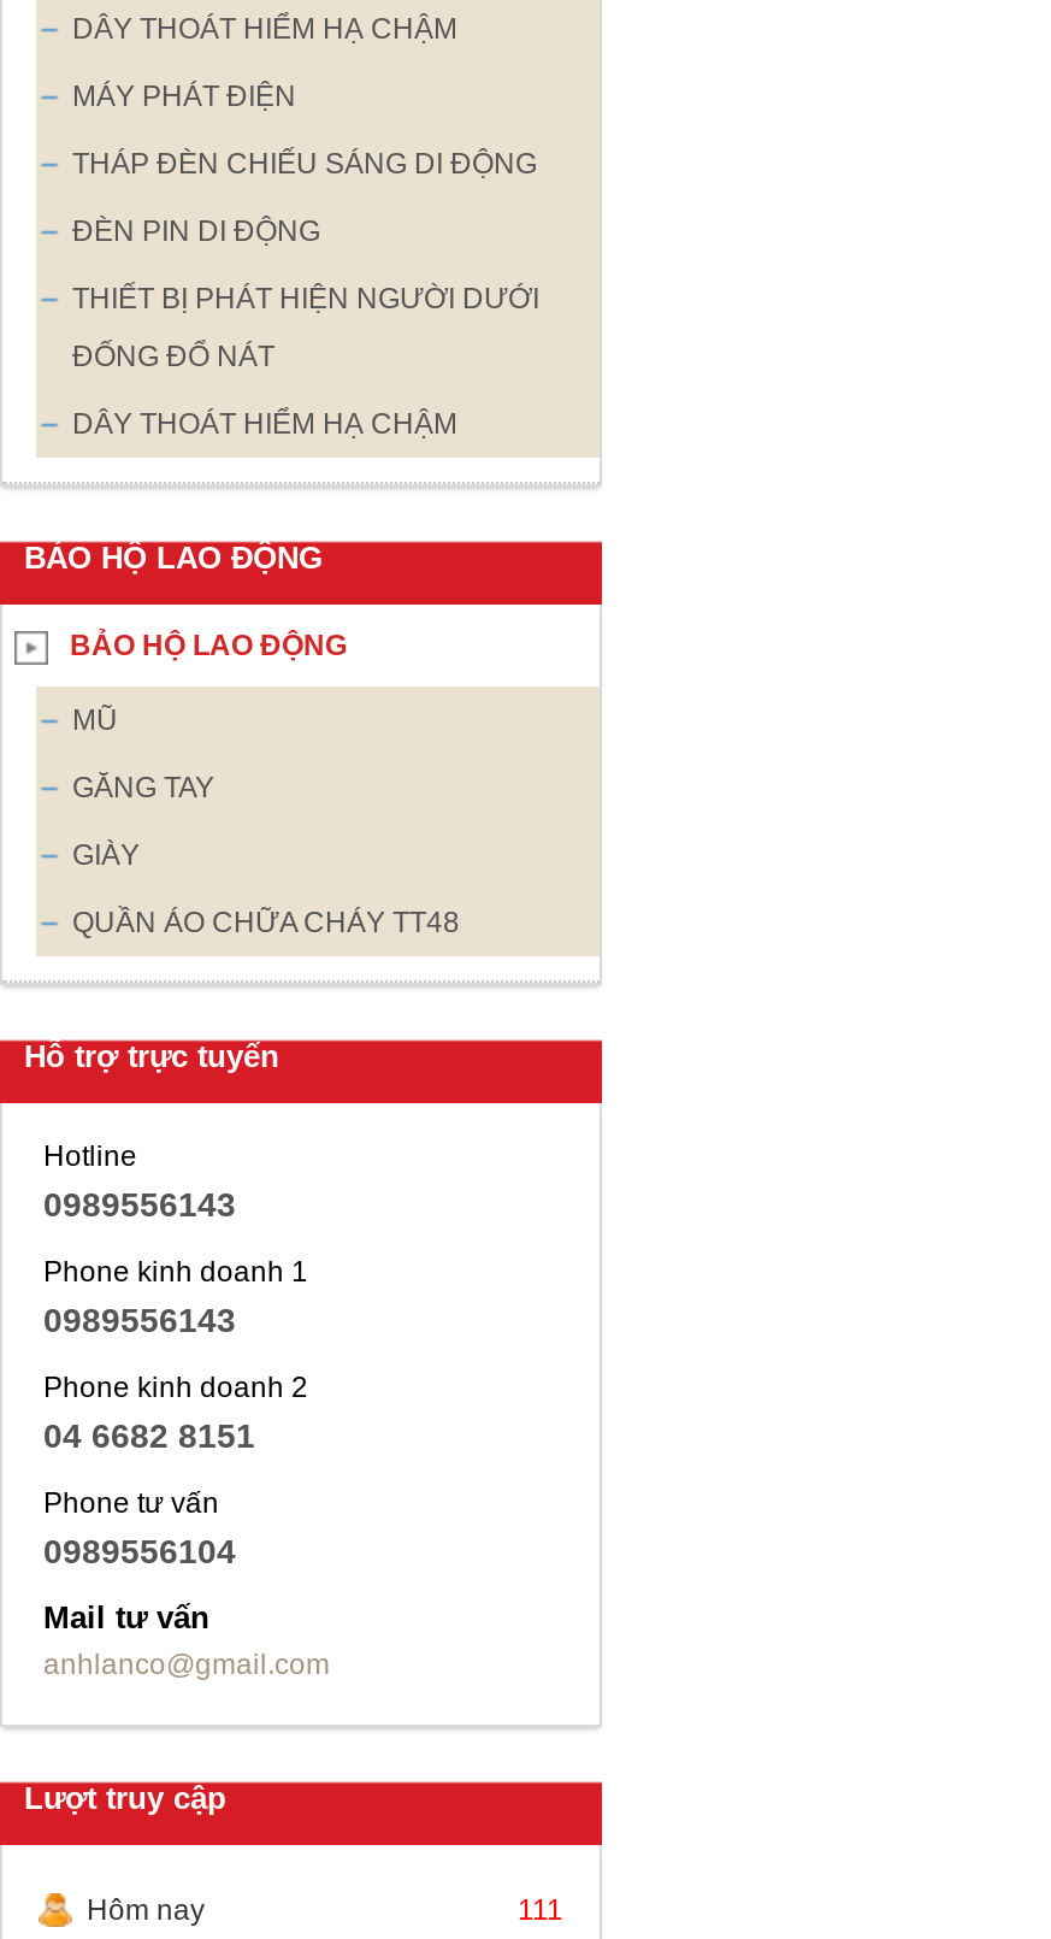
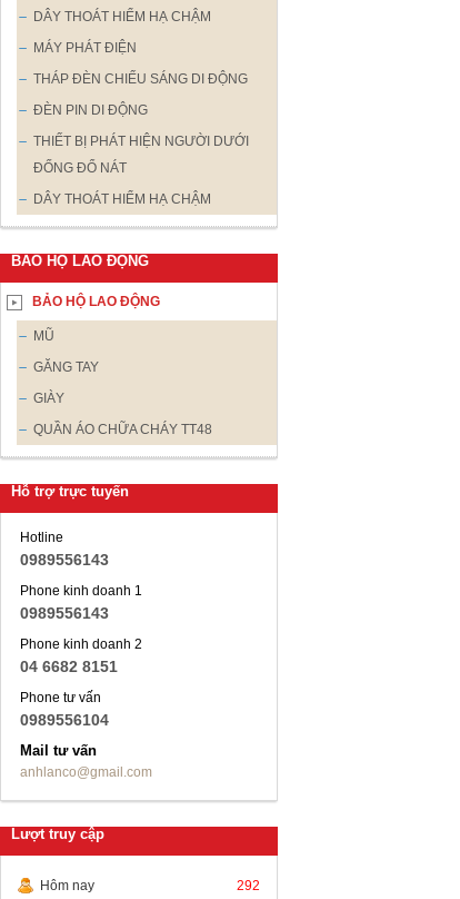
- 111
+ 292
